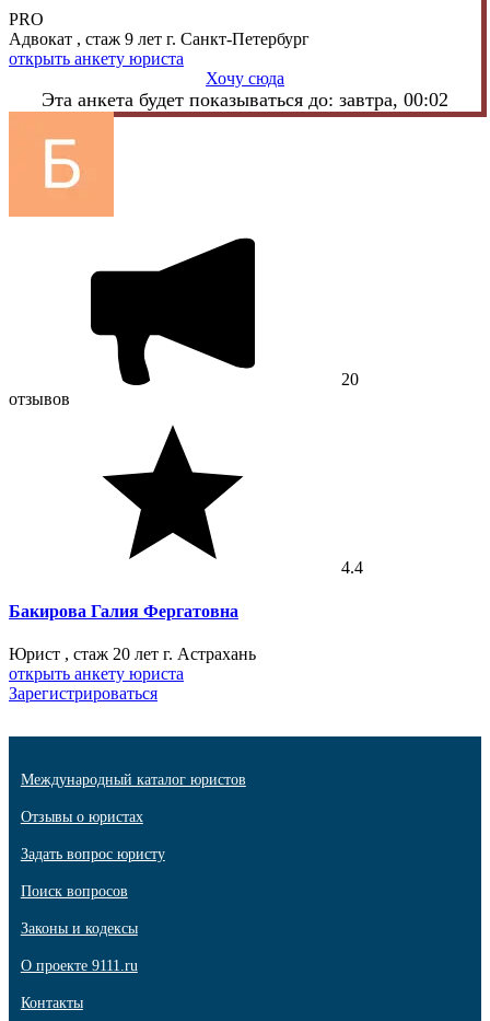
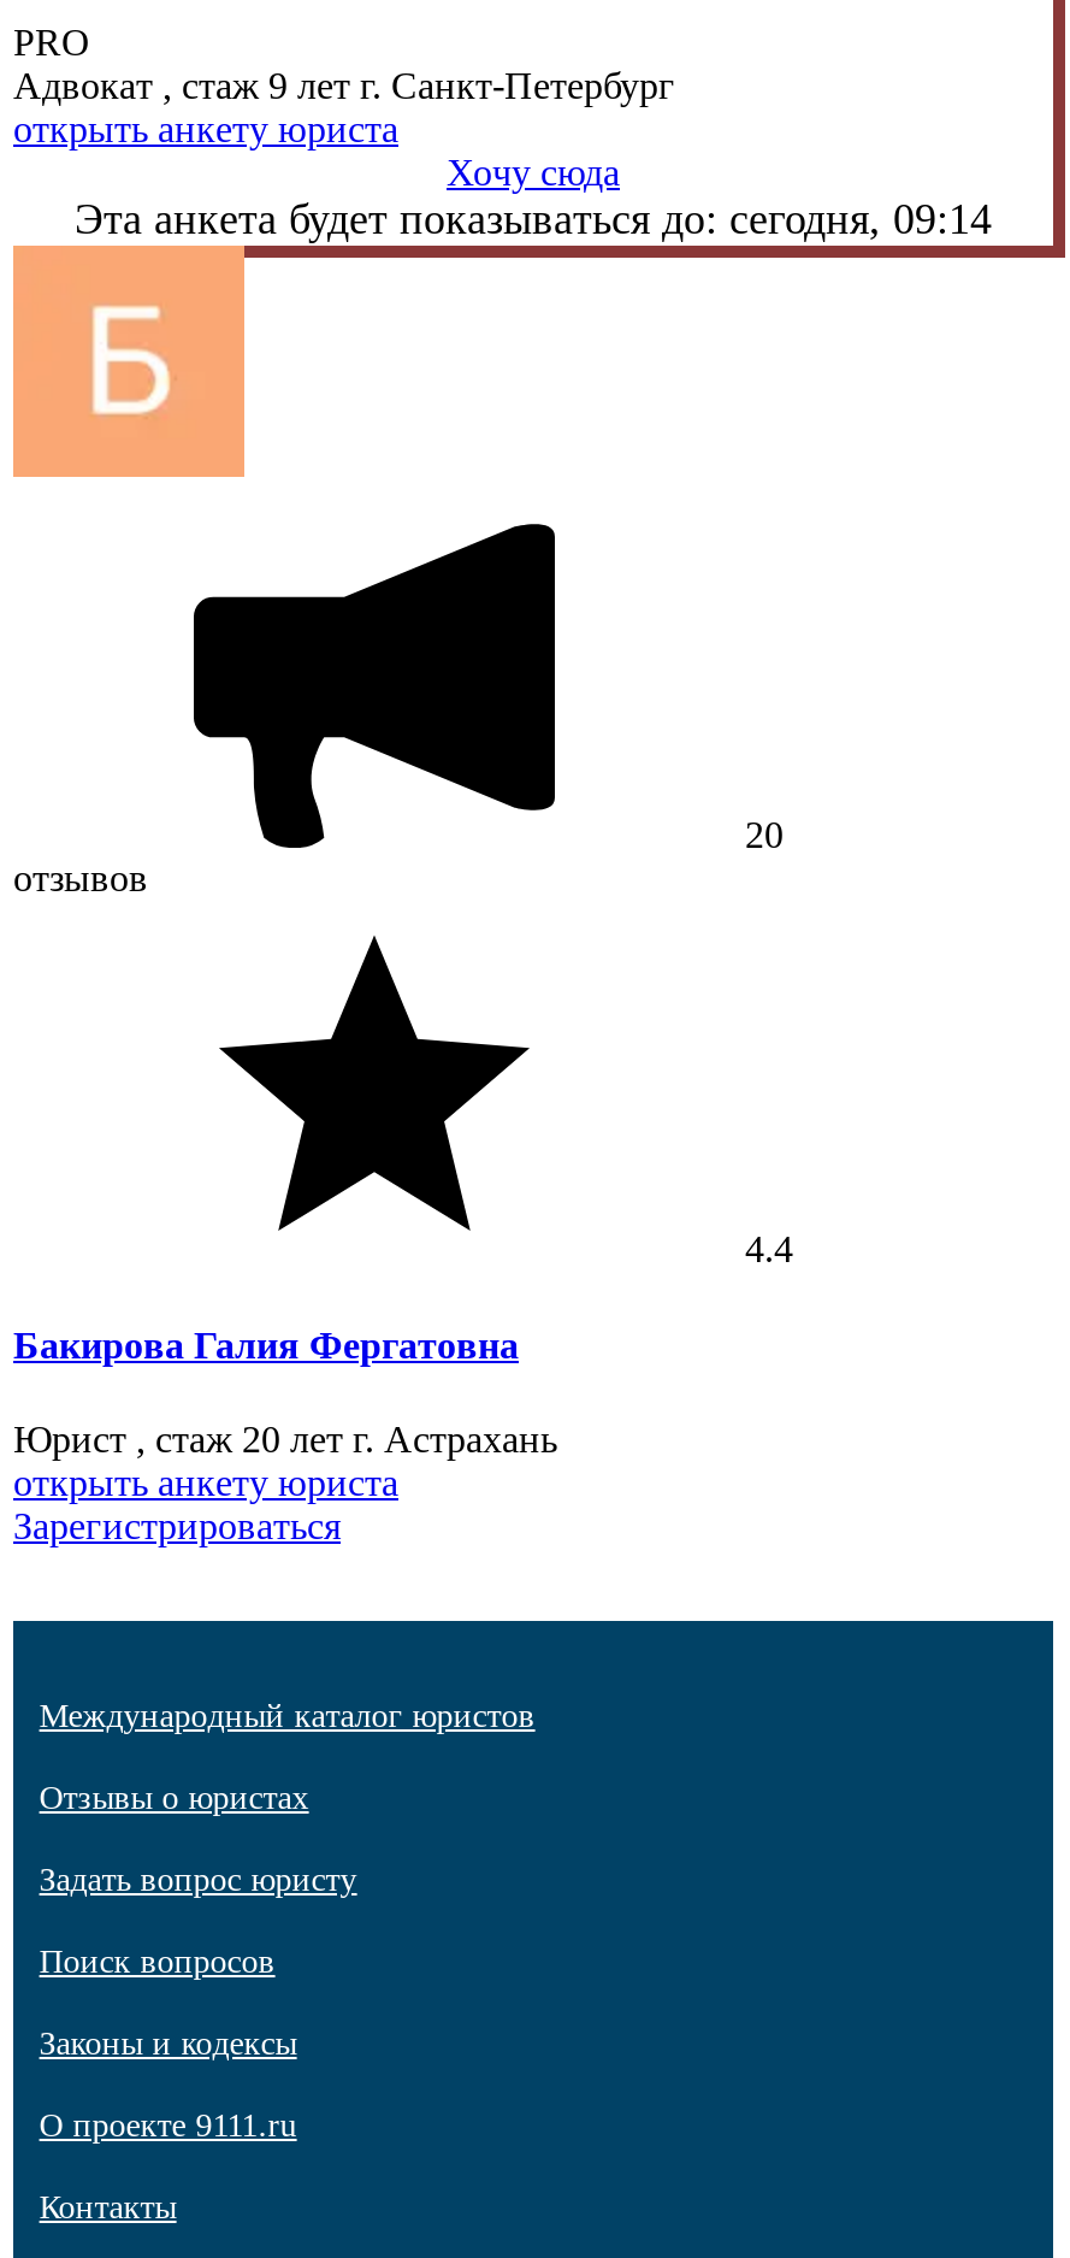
- Эта анкета будет показываться до: завтра, 00:02
+ Эта анкета будет показываться до: сегодня, 09:14
